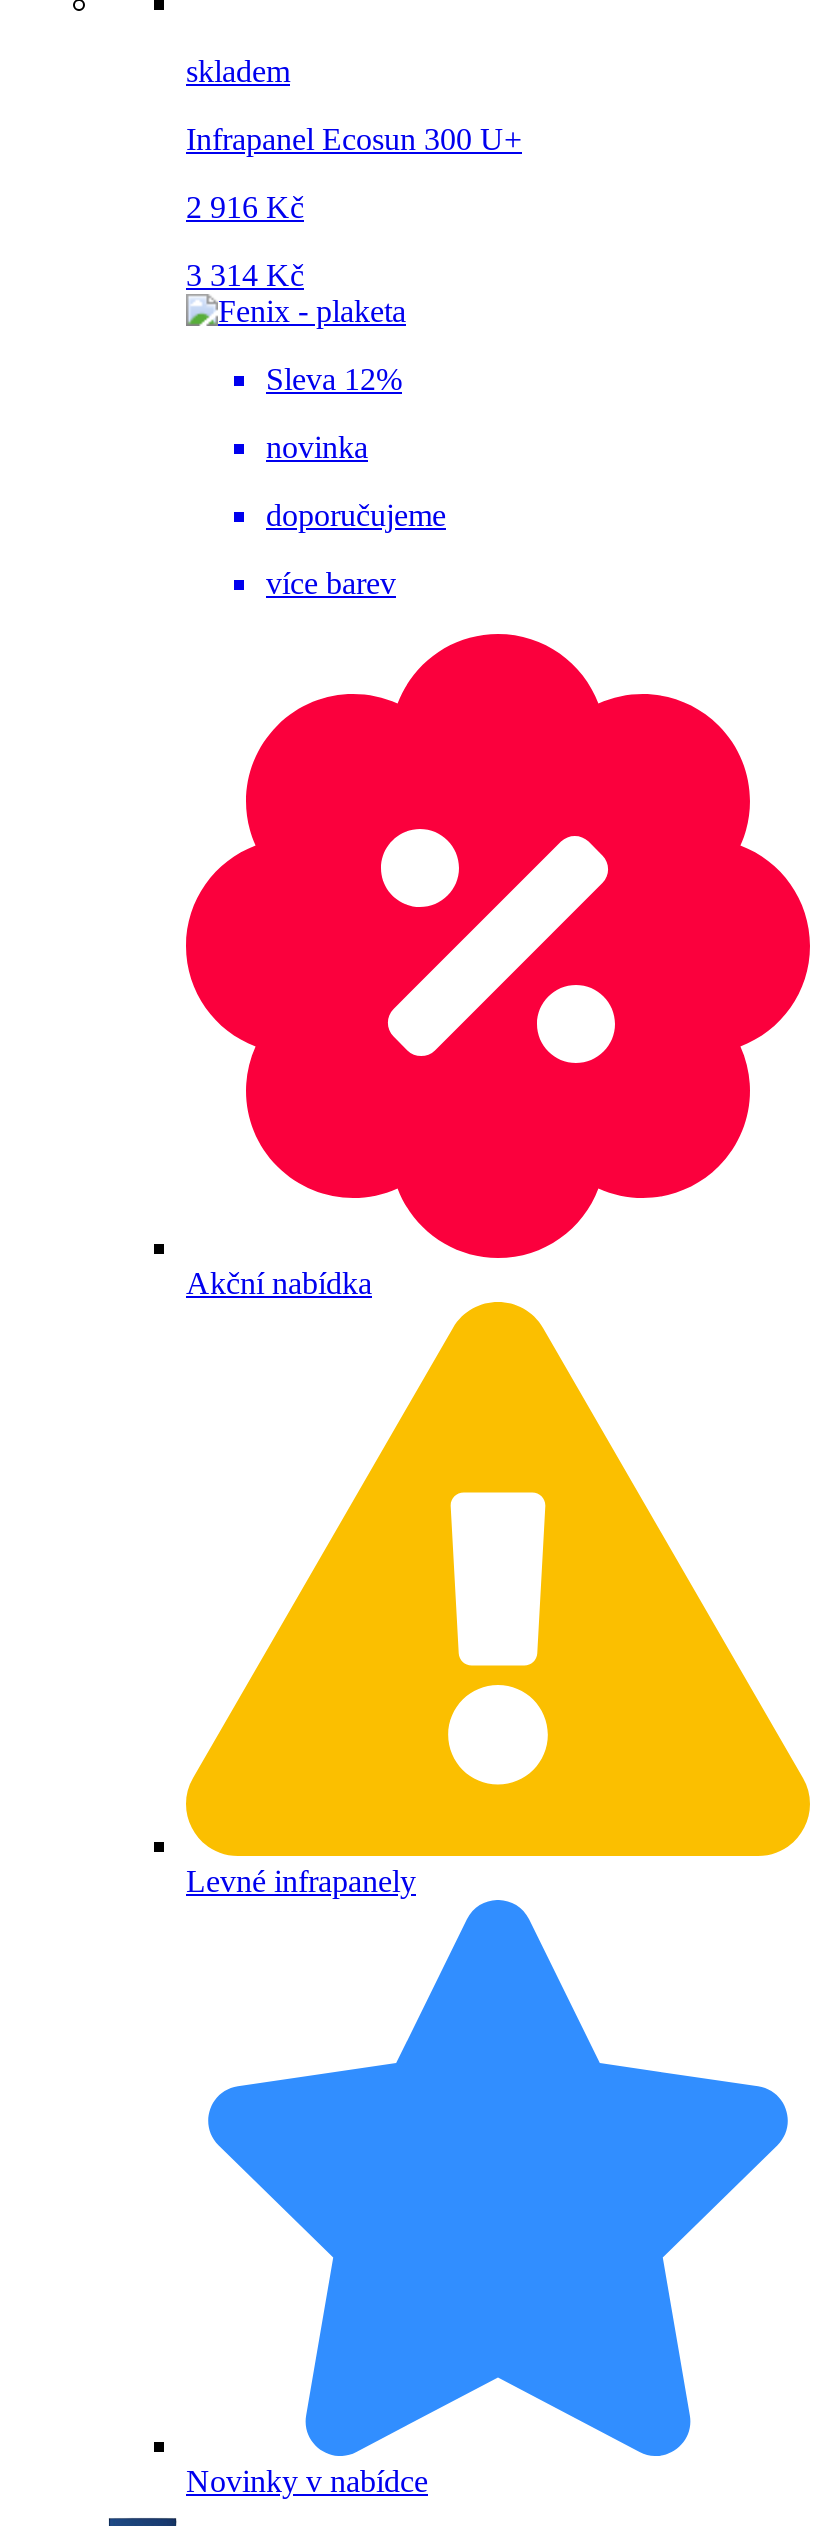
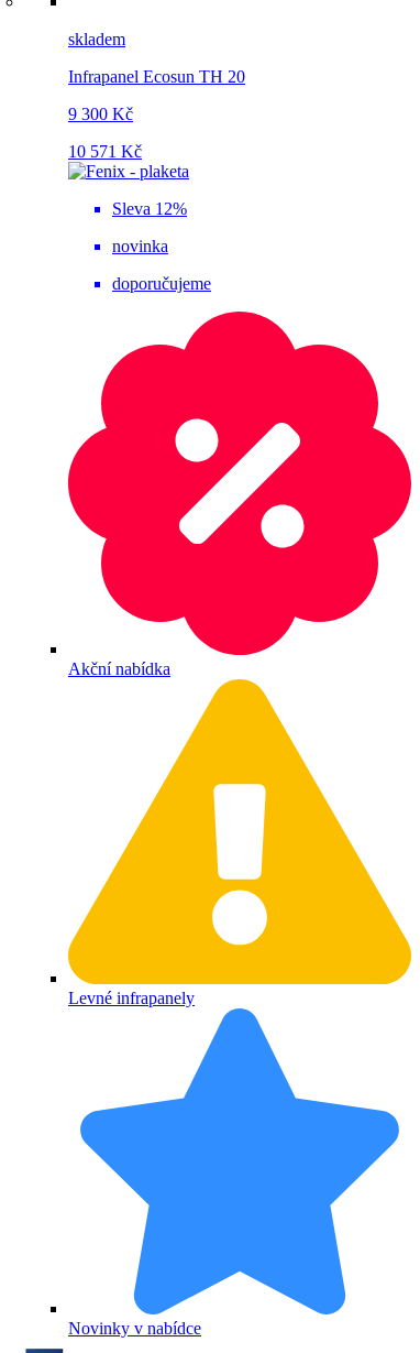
- Infrapanel Ecosun 300 U+
+ Infrapanel Ecosun TH 20

- 2 916 Kč
+ 9 300 Kč

- 3 314 Kč
+ 10 571 Kč

- více barev
